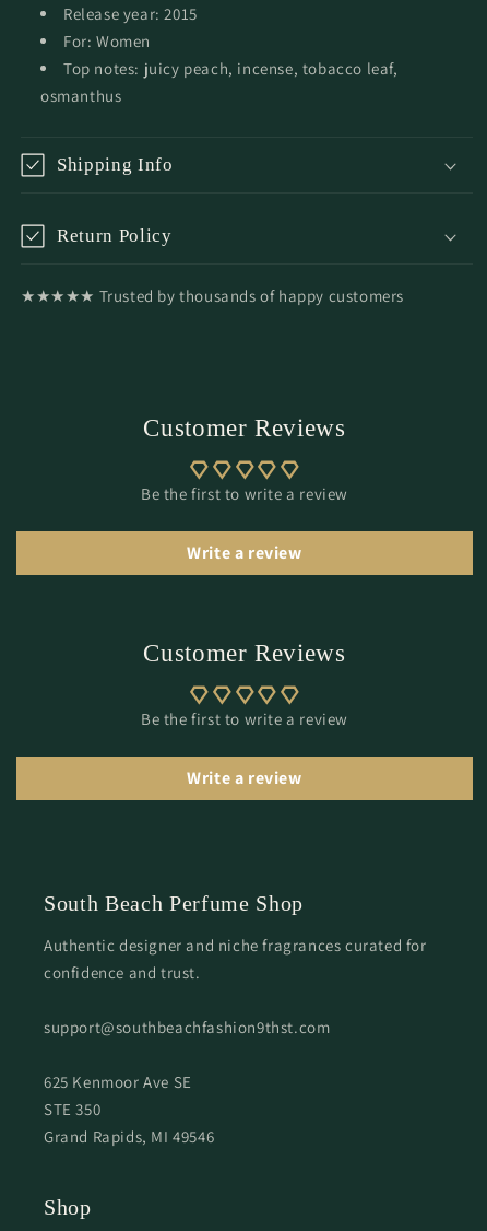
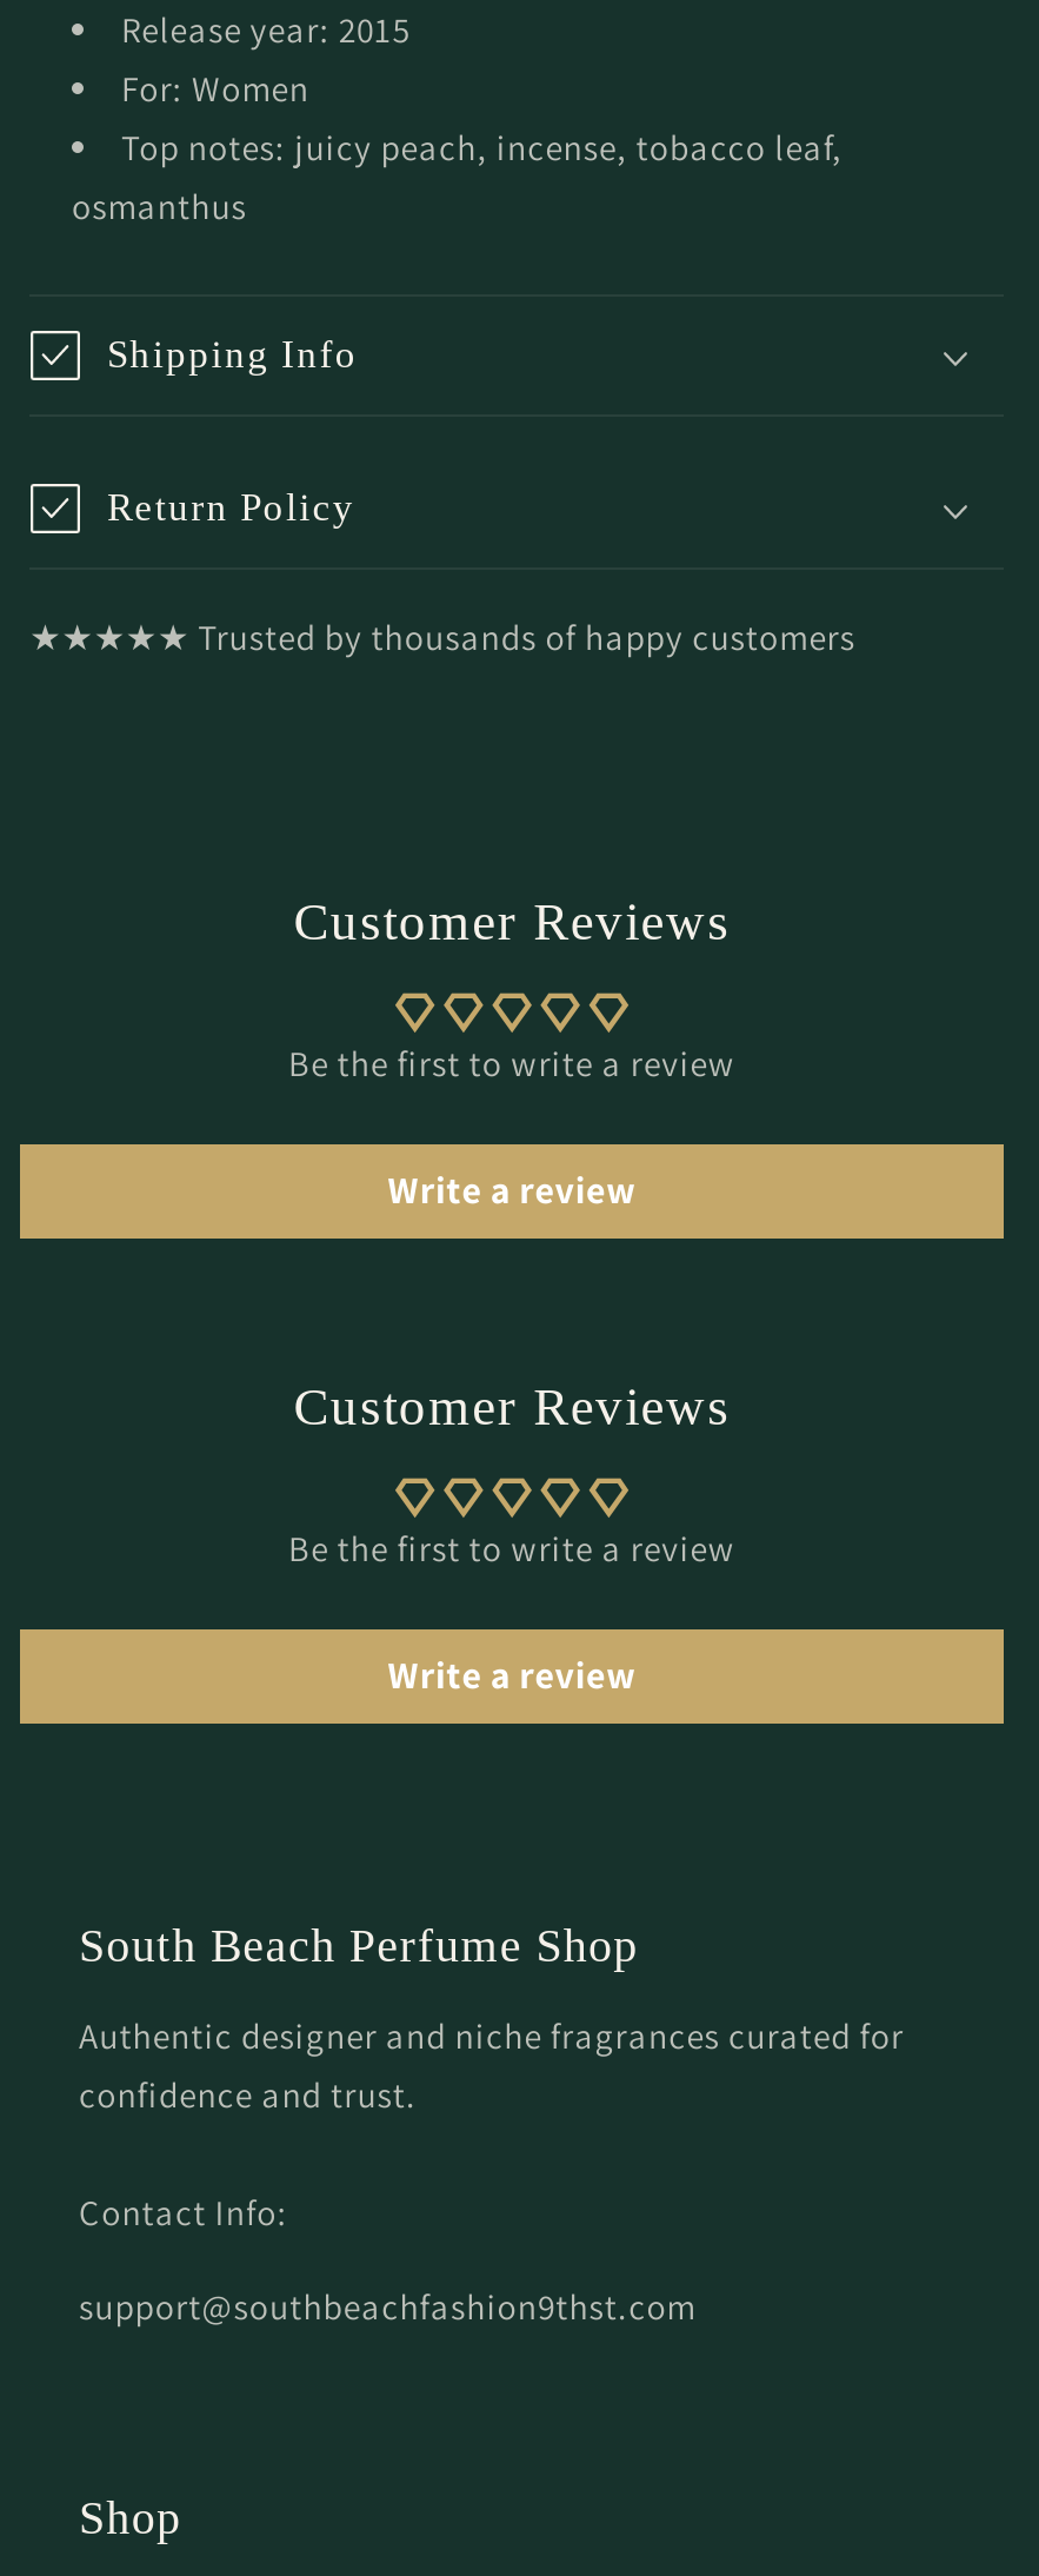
+ Contact Info:

moved down: support@southbeachfashion9thst.com

- 625 Kenmoor Ave SE
- STE 350
- Grand Rapids, MI 49546
